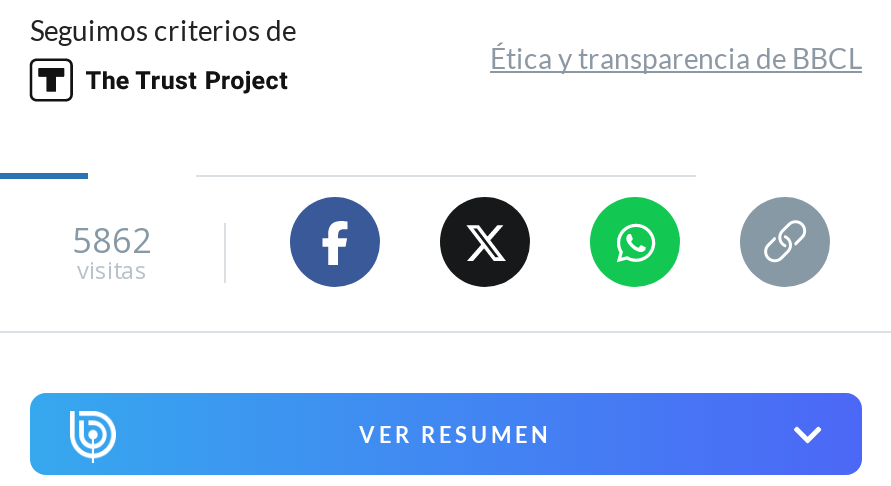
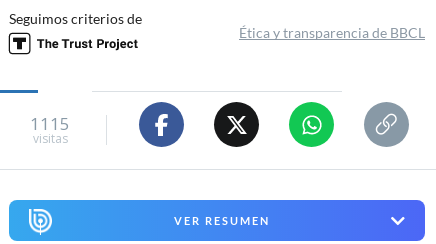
- 5862
+ 1115
